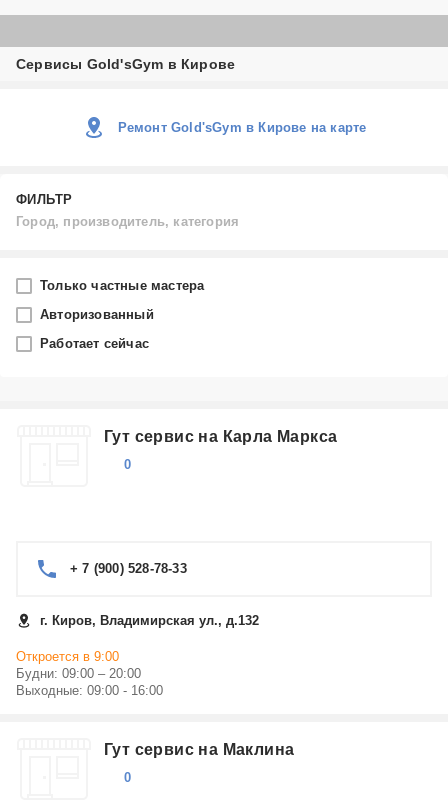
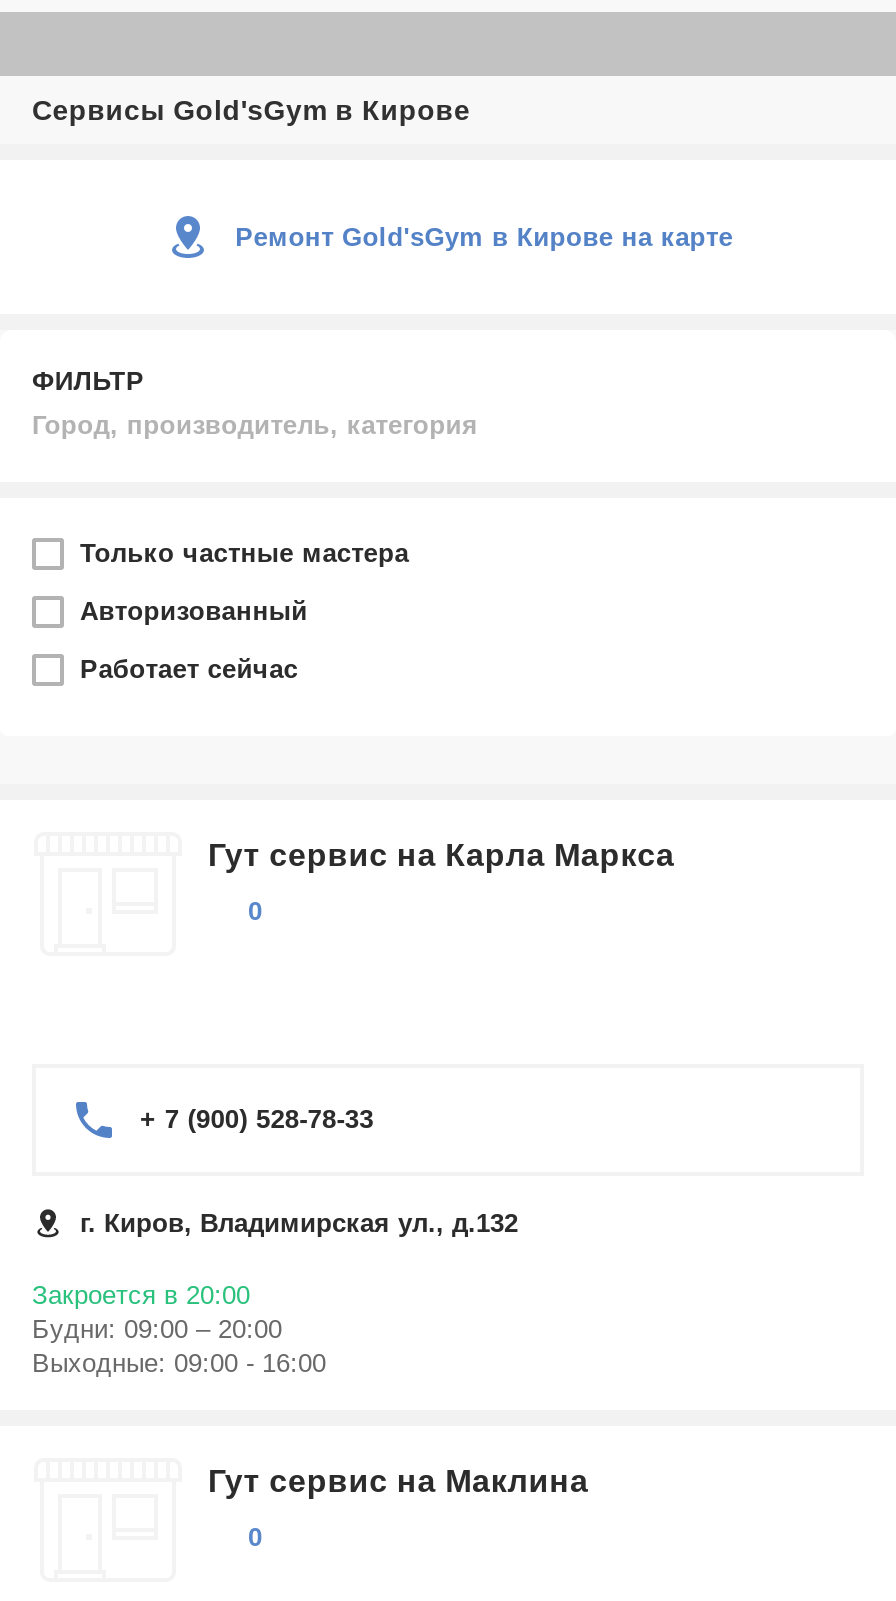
- Откроется в 9:00
+ Закроется в 20:00
